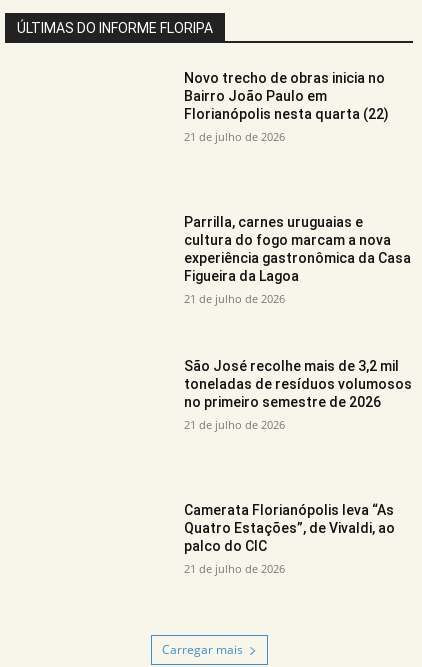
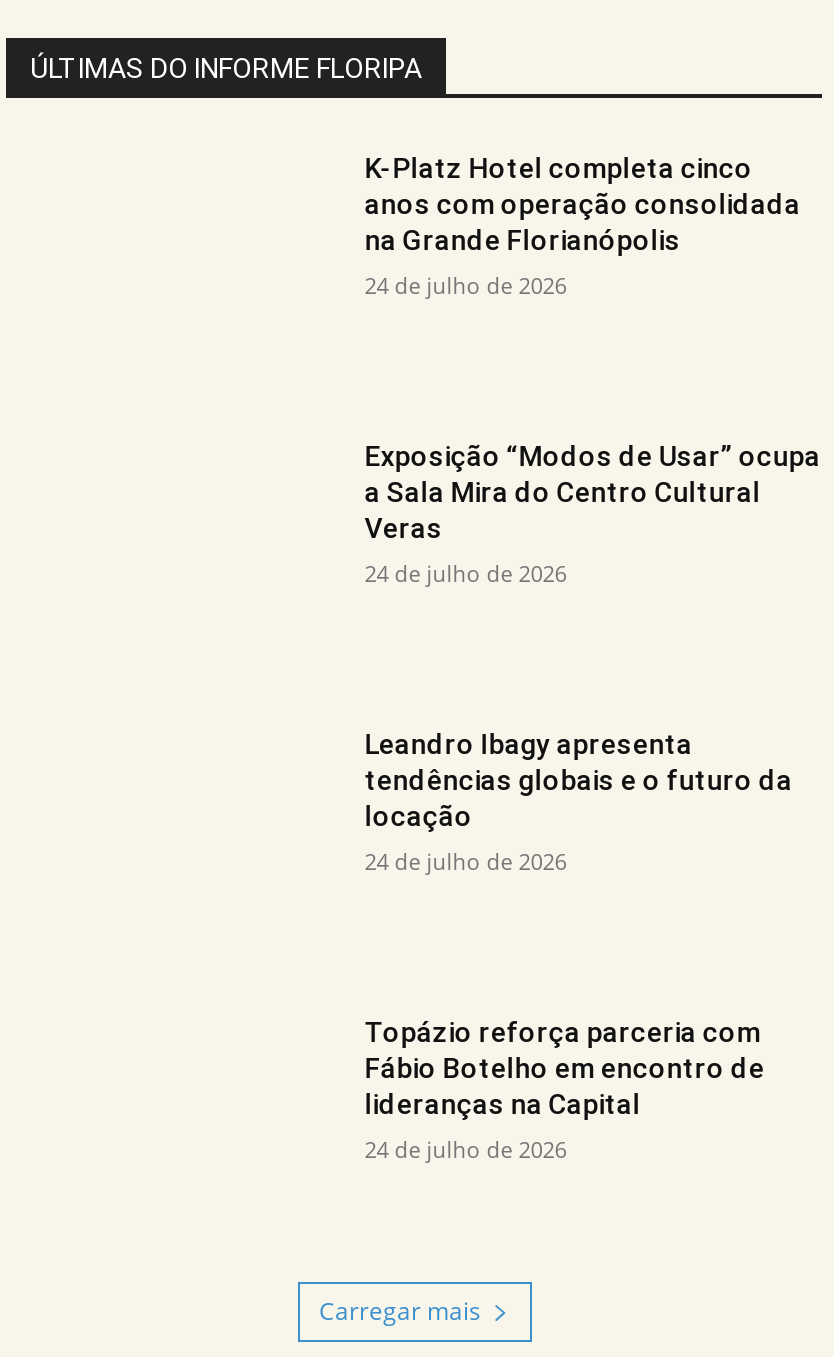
- Novo trecho de obras inicia no
- Bairro João Paulo em
- Florianópolis nesta quarta (22)
- 21 de julho de 2026
+ K-Platz Hotel completa cinco
+ anos com operação consolidada
+ na Grande Florianópolis
+ 24 de julho de 2026

- Parrilla, carnes uruguaias e
- cultura do fogo marcam a nova
- experiência gastronômica da Casa
- Figueira da Lagoa
- 21 de julho de 2026
+ Exposição “Modos de Usar” ocupa
+ a Sala Mira do Centro Cultural
+ Veras
+ 24 de julho de 2026

- São José recolhe mais de 3,2 mil
- toneladas de resíduos volumosos
- no primeiro semestre de 2026
- 21 de julho de 2026
+ Leandro Ibagy apresenta
+ tendências globais e o futuro da
+ locação
+ 24 de julho de 2026

- Camerata Florianópolis leva “As
- Quatro Estações”, de Vivaldi, ao
- palco do CIC
- 21 de julho de 2026
+ Topázio reforça parceria com
+ Fábio Botelho em encontro de
+ lideranças na Capital
+ 24 de julho de 2026
